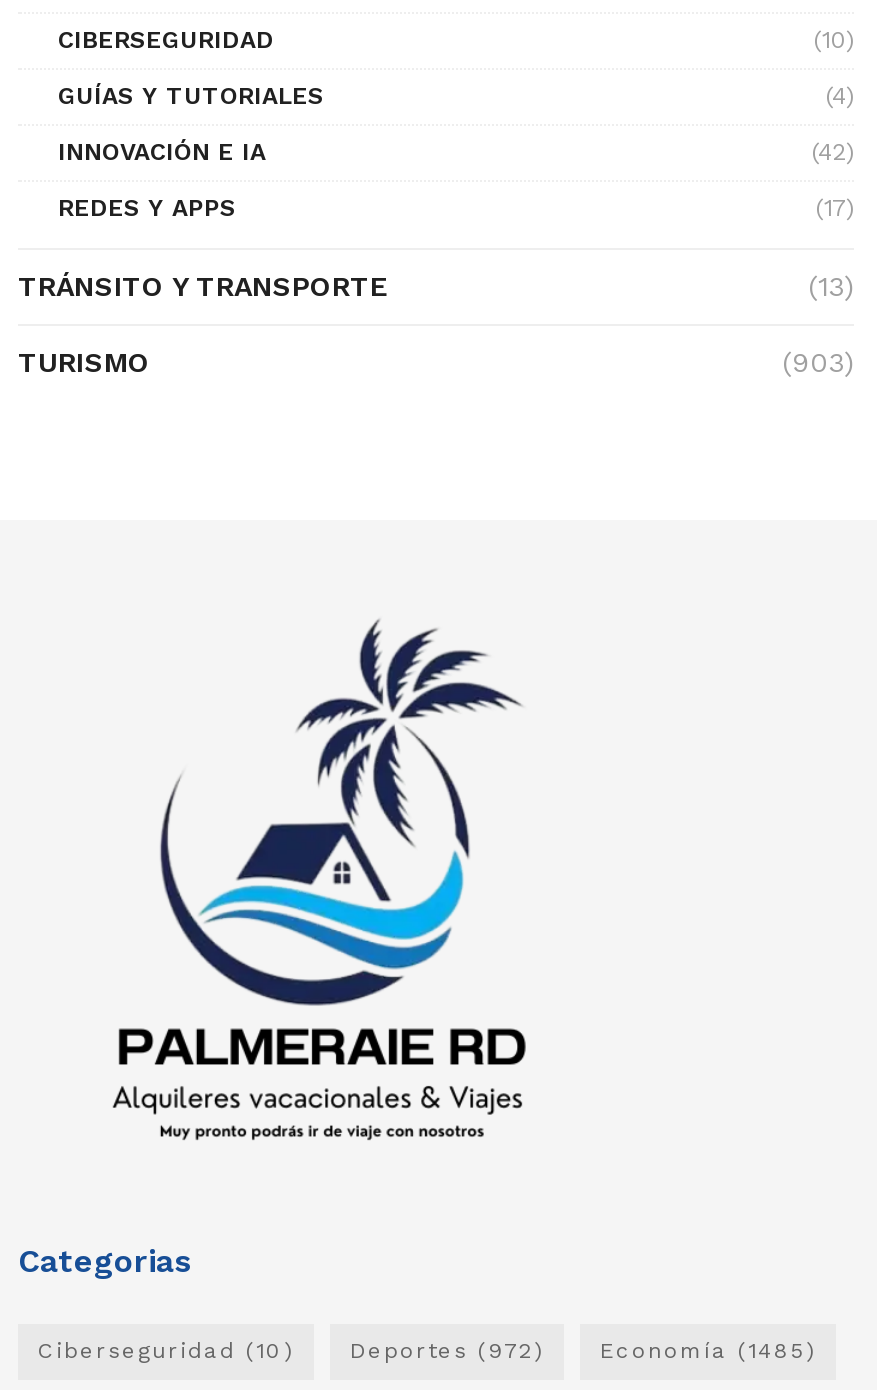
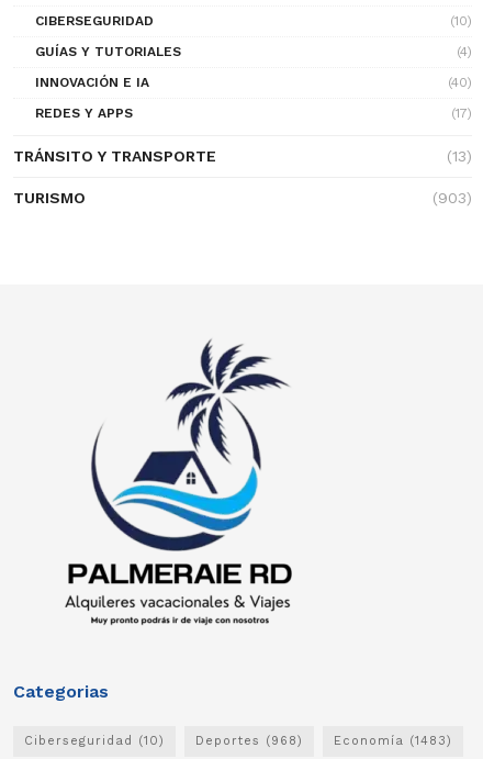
- (42)
+ (40)

- Deportes (972)
+ Deportes (968)

- Economía (1485)
+ Economía (1483)
